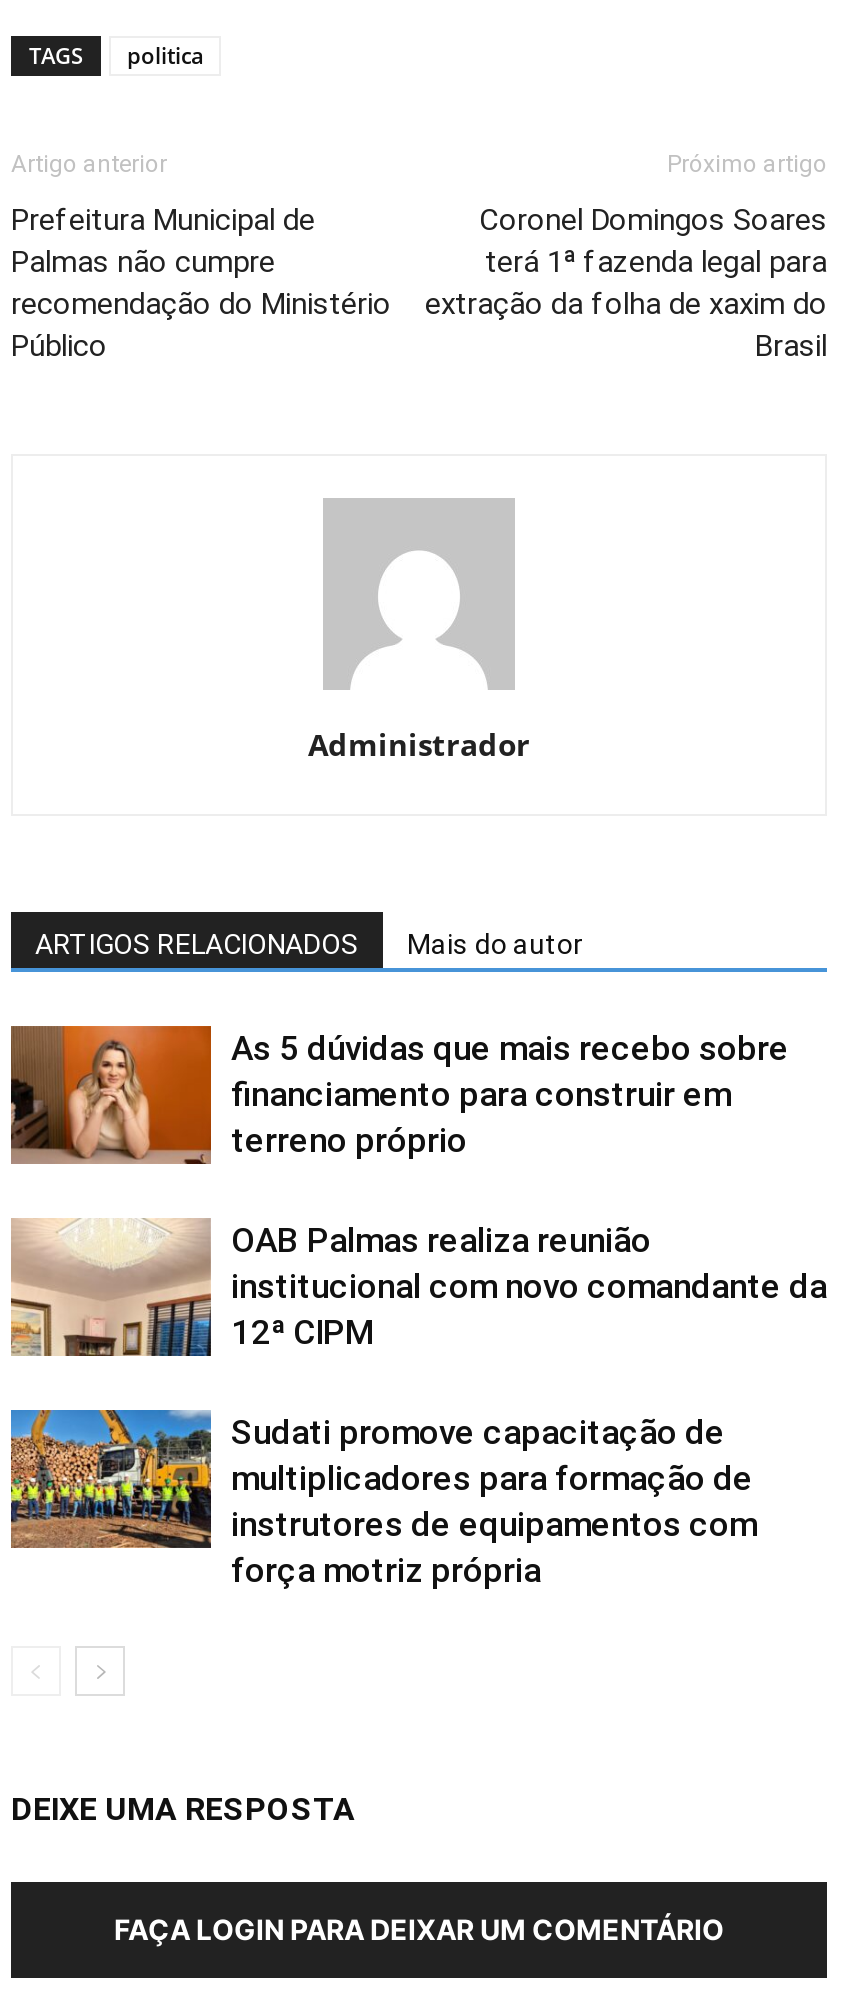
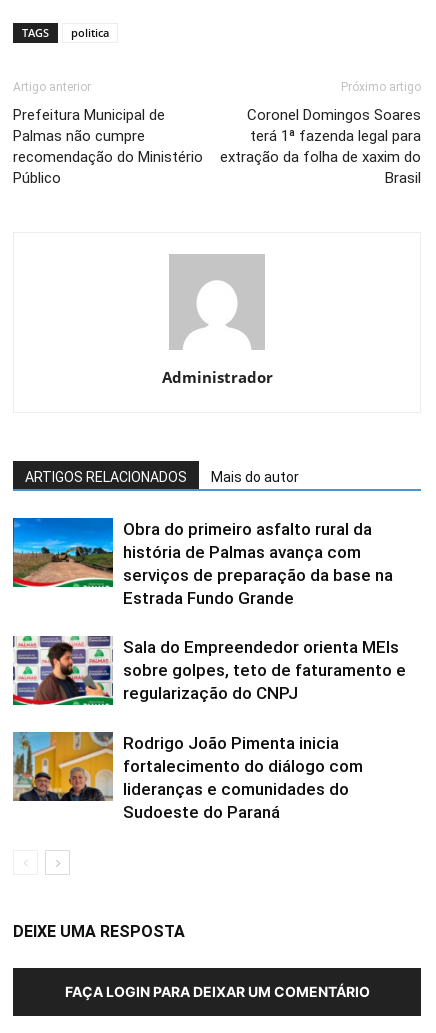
- [image]
- As 5 dúvidas que mais recebo sobre
- financiamento para construir em
- terreno próprio
+ [image]
+ Obra do primeiro asfalto rural da
+ história de Palmas avança com
+ serviços de preparação da base na
+ Estrada Fundo Grande

- [image]
- OAB Palmas realiza reunião
- institucional com novo comandante da
- 12ª CIPM
+ [image]
+ Sala do Empreendedor orienta MEIs
+ sobre golpes, teto de faturamento e
+ regularização do CNPJ

- [image]
- Sudati promove capacitação de
- multiplicadores para formação de
- instrutores de equipamentos com
- força motriz própria
+ [image]
+ Rodrigo João Pimenta inicia
+ fortalecimento do diálogo com
+ lideranças e comunidades do
+ Sudoeste do Paraná
